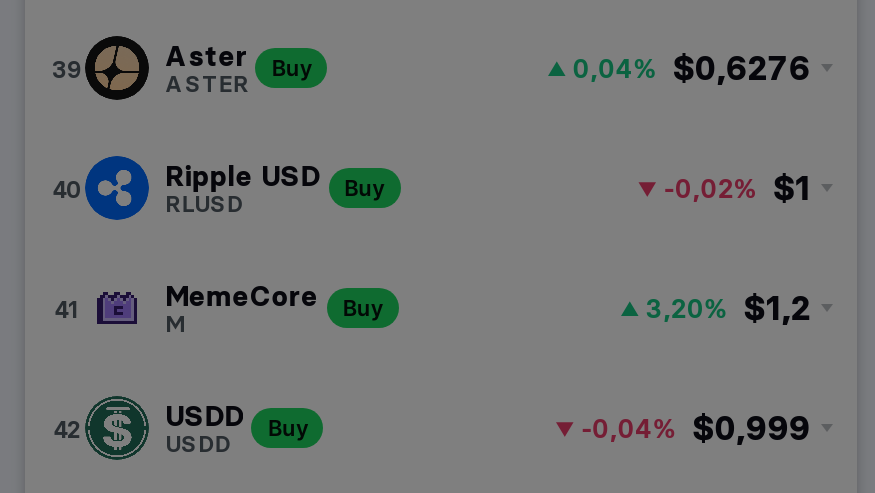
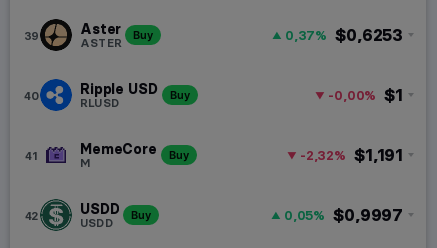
- 0,04%
+ 0,37%

- $0,6276
+ $0,6253

- -0,02% $1
+ -0,00% $1

- 3,20%
+ -2,32%

- $1,2
+ $1,191

- -0,04%
+ 0,05%

- $0,999
+ $0,9997
